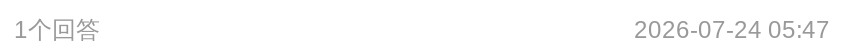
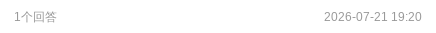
- 2026-07-24 05:47
+ 2026-07-21 19:20
